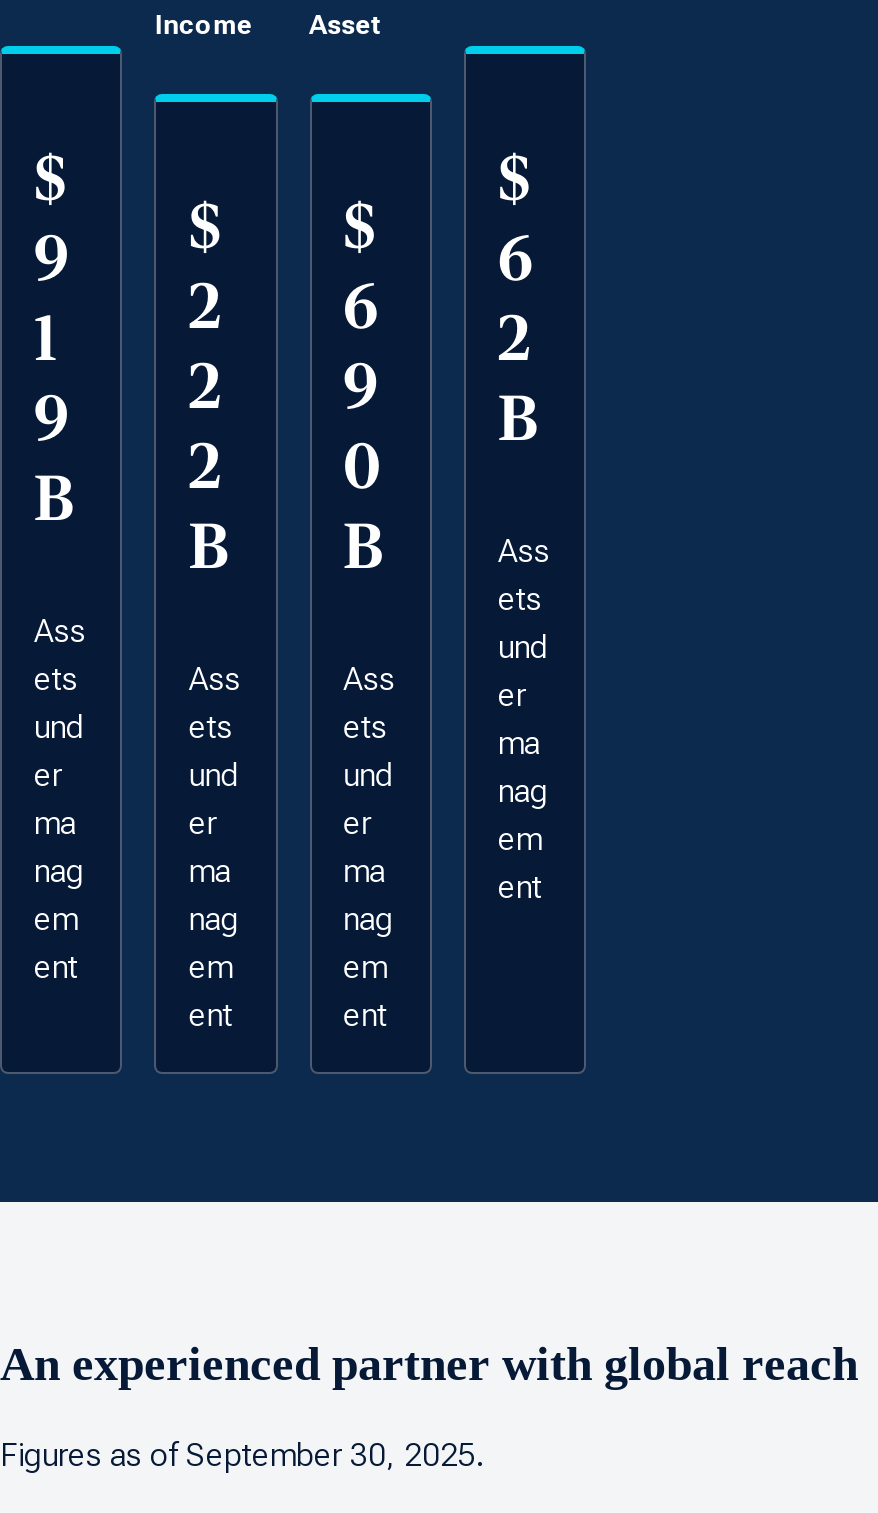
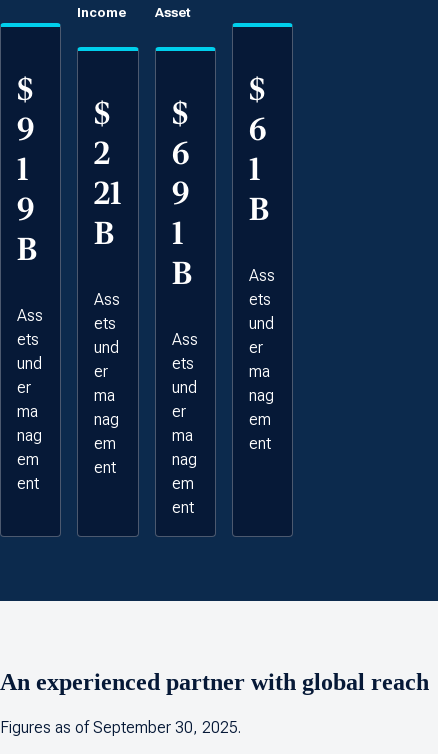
- 1 2 6 2
+ 1 2 6 1

- 2
- 2
+ 21

- 0
+ 1

moved up: B | Ass | ets | ... | em | ent
